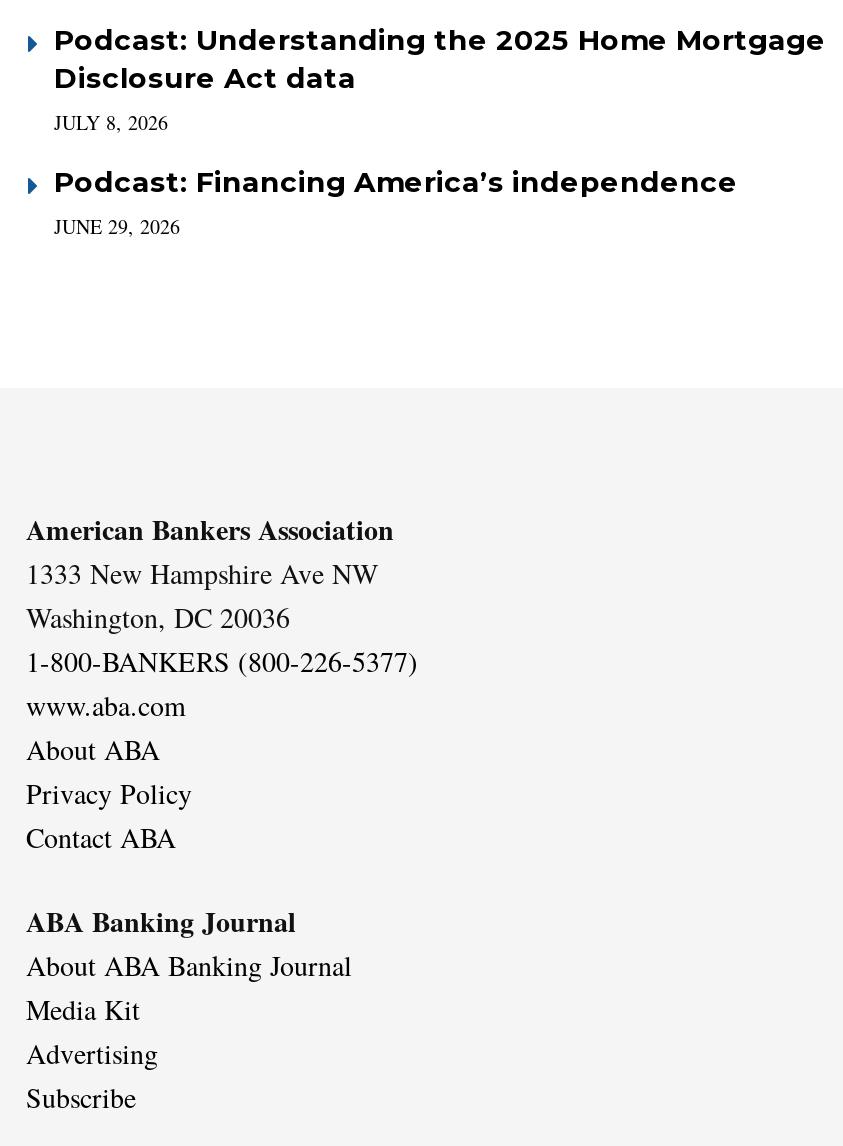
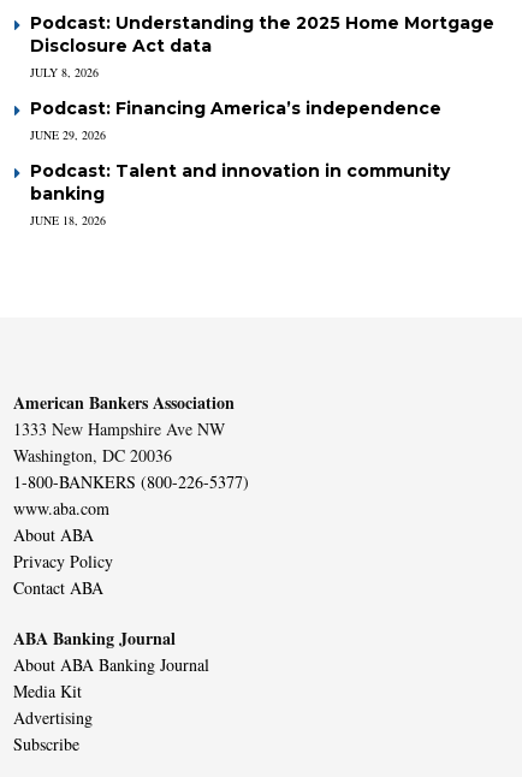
+ Podcast: Talent and innovation in community
+ banking
+ JUNE 18, 2026
